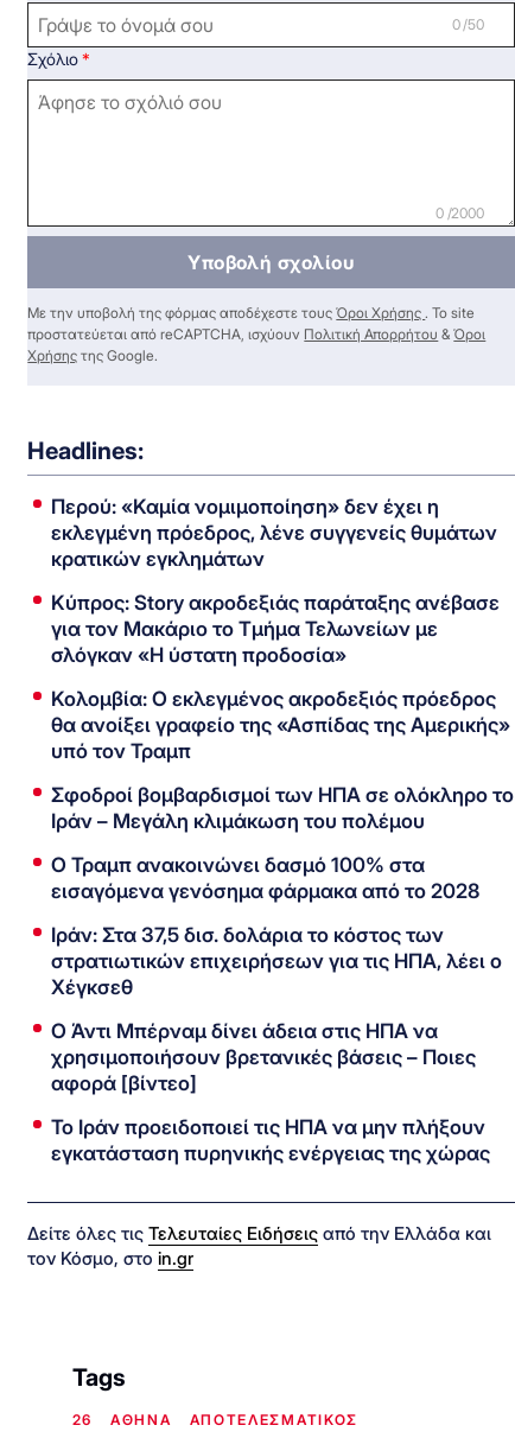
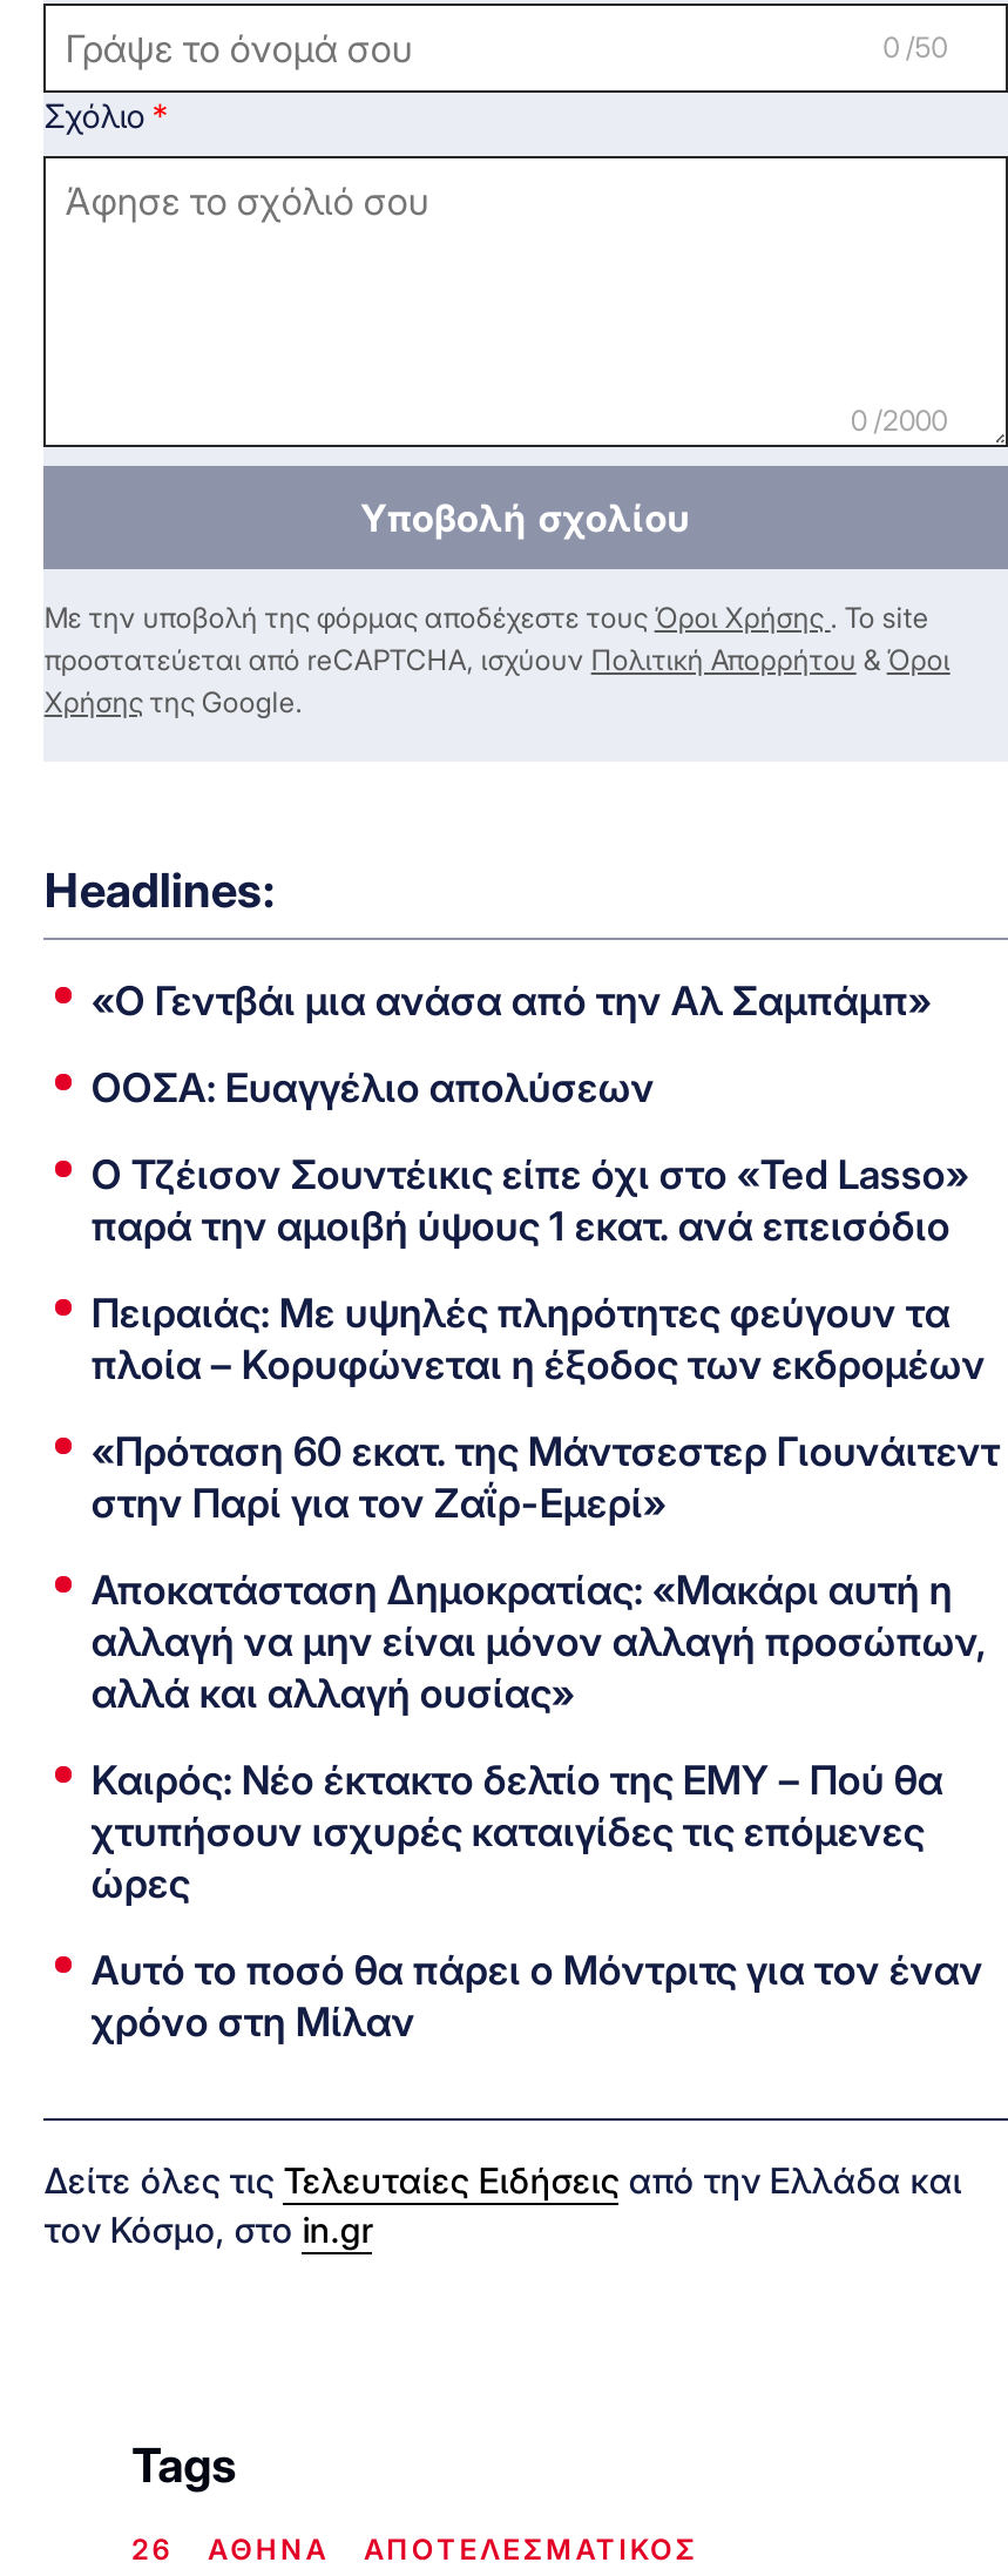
- Περού: «Καμία νομιμοποίηση» δεν έχει η
- εκλεγμένη πρόεδρος, λένε συγγενείς θυμάτων
- κρατικών εγκλημάτων
+ «Ο Γεντβάι μια ανάσα από την Αλ Σαμπάμπ»

- Κύπρος: Story ακροδεξιάς παράταξης ανέβασε
- για τον Μακάριο το Τμήμα Τελωνείων με
- σλόγκαν «Η ύστατη προδοσία»
+ ΟΟΣΑ: Ευαγγέλιο απολύσεων

- Κολομβία: Ο εκλεγμένος ακροδεξιός πρόεδρος
- θα ανοίξει γραφείο της «Ασπίδας της Αμερικής»
- υπό τον Τραμπ
+ Ο Τζέισον Σουντέικις είπε όχι στο «Ted Lasso»
+ παρά την αμοιβή ύψους 1 εκατ. ανά επεισόδιο

- Σφοδροί βομβαρδισμοί των ΗΠΑ σε ολόκληρο το
- Ιράν – Μεγάλη κλιμάκωση του πολέμου
+ Πειραιάς: Με υψηλές πληρότητες φεύγουν τα
+ πλοία – Κορυφώνεται η έξοδος των εκδρομέων

- Ο Τραμπ ανακοινώνει δασμό 100% στα
- εισαγόμενα γενόσημα φάρμακα από το 2028
+ «Πρόταση 60 εκατ. της Μάντσεστερ Γιουνάιτεντ
+ στην Παρί για τον Ζαΐρ-Εμερί»

- Ιράν: Στα 37,5 δισ. δολάρια το κόστος των
- στρατιωτικών επιχειρήσεων για τις ΗΠΑ, λέει ο
- Χέγκσεθ
+ Αποκατάσταση Δημοκρατίας: «Μακάρι αυτή η
+ αλλαγή να μην είναι μόνον αλλαγή προσώπων,
+ αλλά και αλλαγή ουσίας»

- Ο Άντι Μπέρναμ δίνει άδεια στις ΗΠΑ να
- χρησιμοποιήσουν βρετανικές βάσεις – Ποιες
- αφορά [βίντεο]
+ Καιρός: Νέο έκτακτο δελτίο της ΕΜΥ – Πού θα
+ χτυπήσουν ισχυρές καταιγίδες τις επόμενες
+ ώρες

- Το Ιράν προειδοποιεί τις ΗΠΑ να μην πλήξουν
- εγκατάσταση πυρηνικής ενέργειας της χώρας
+ Αυτό το ποσό θα πάρει ο Μόντριτς για τον έναν
+ χρόνο στη Μίλαν
